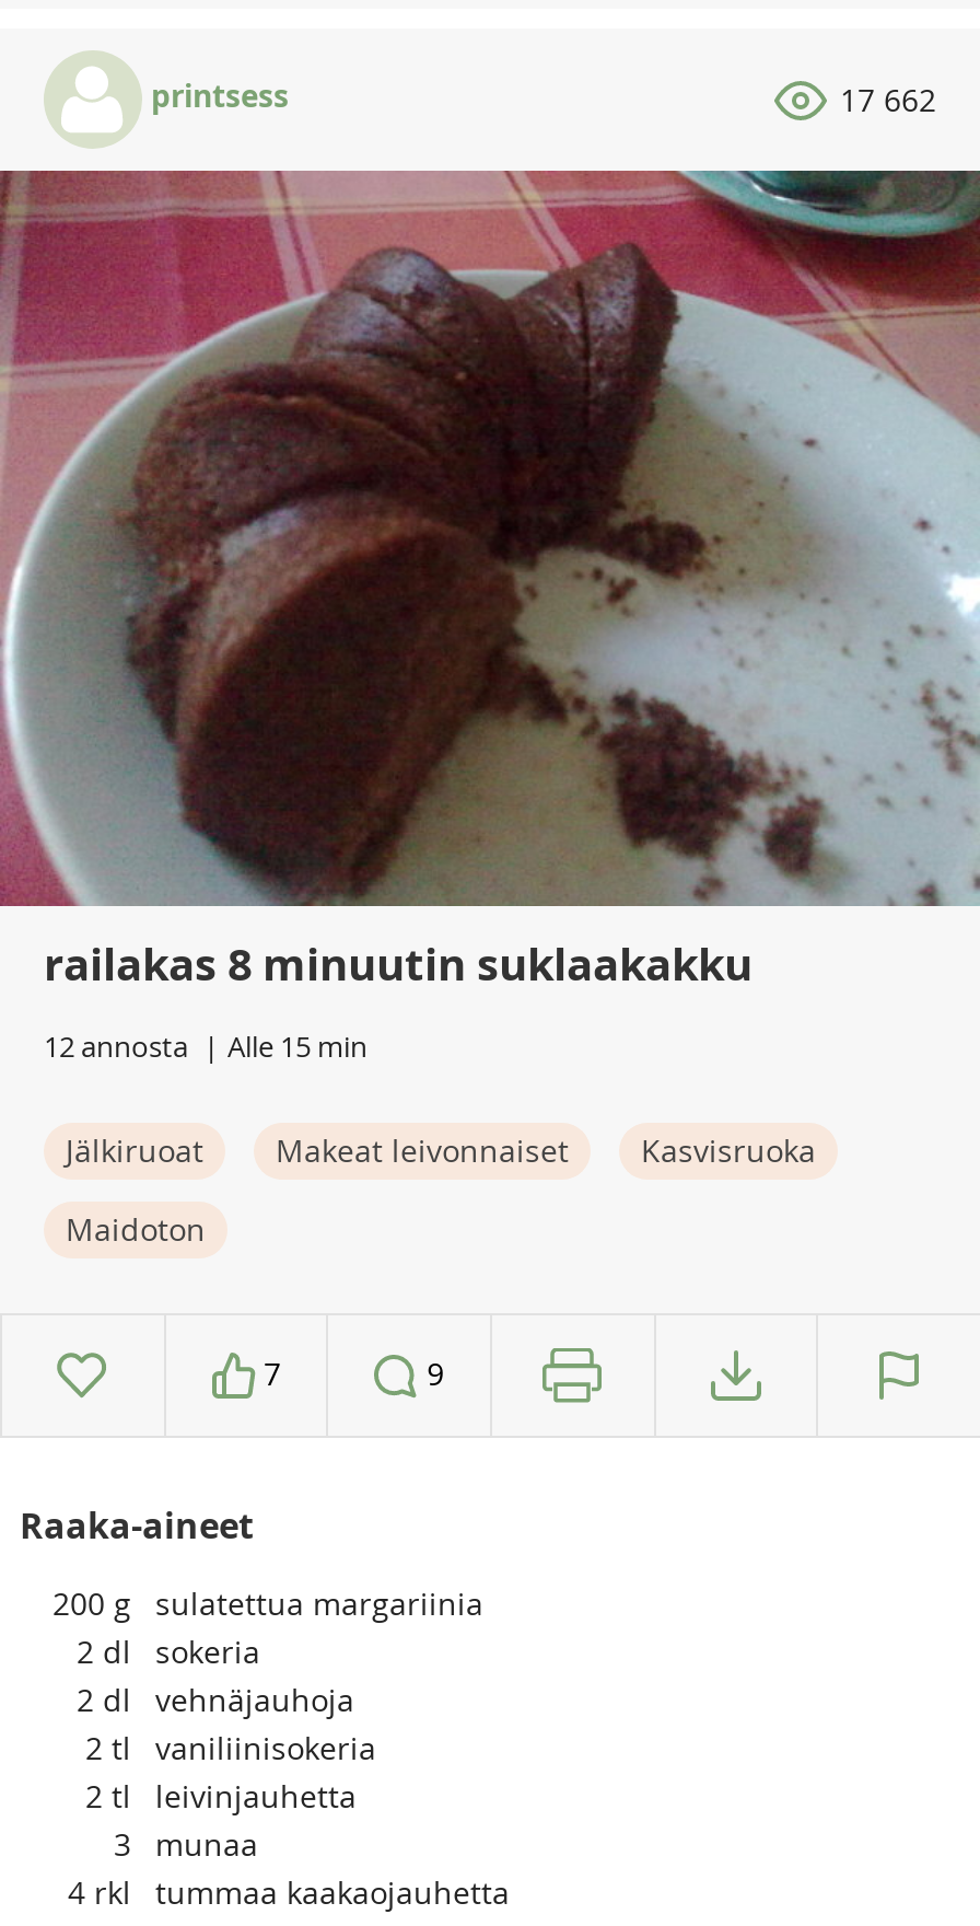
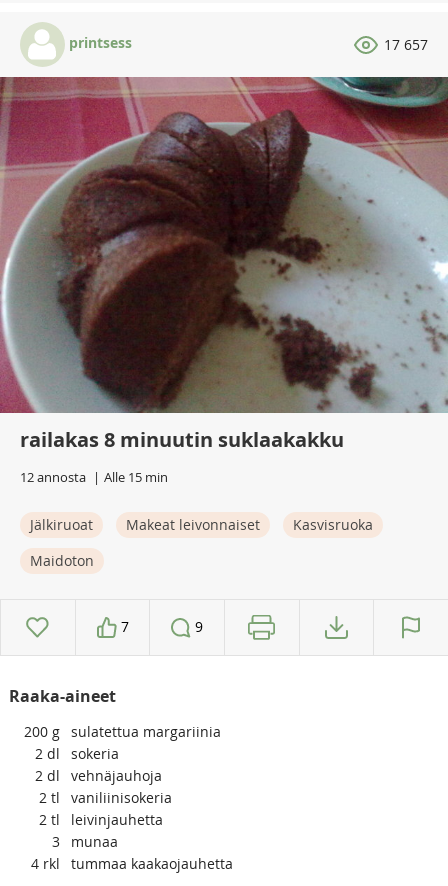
- 17 662
+ 17 657
